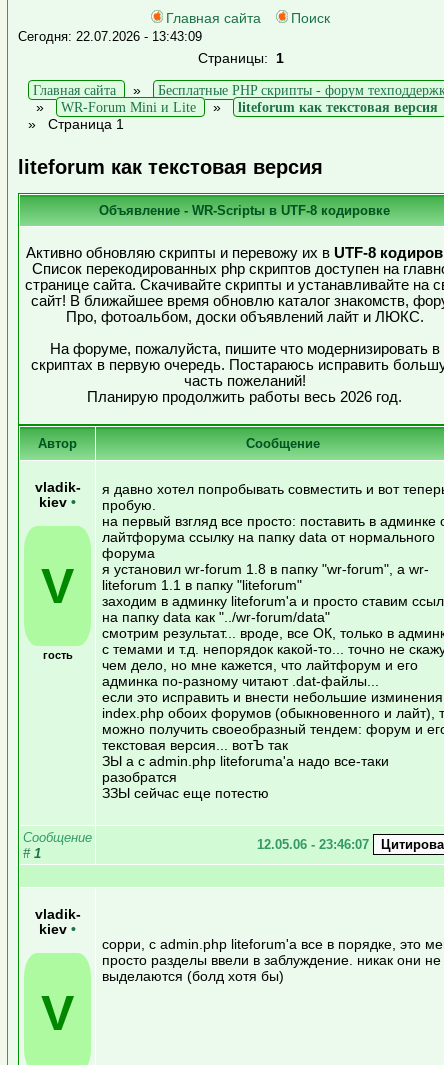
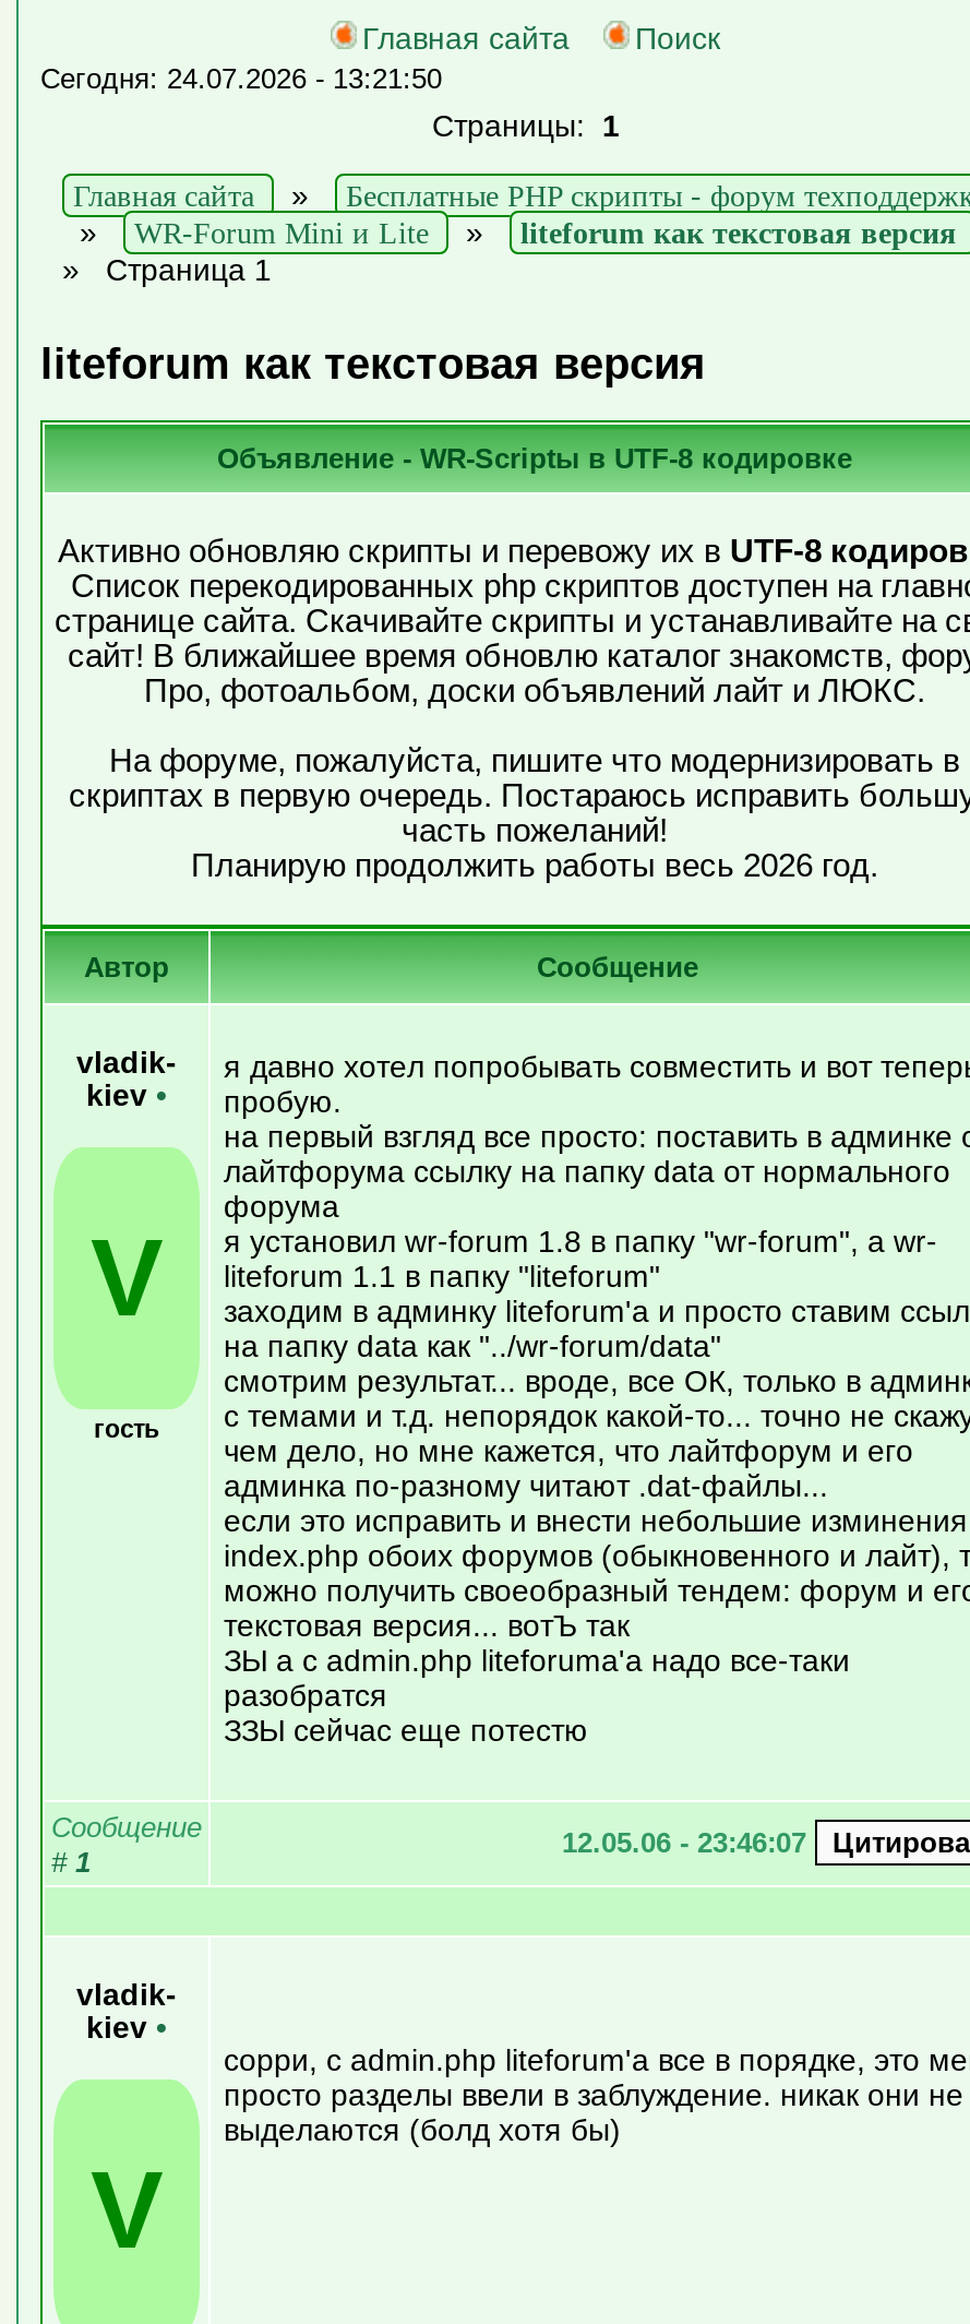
- Сегодня: 22.07.2026 - 13:43:09
+ Сегодня: 24.07.2026 - 13:21:50
